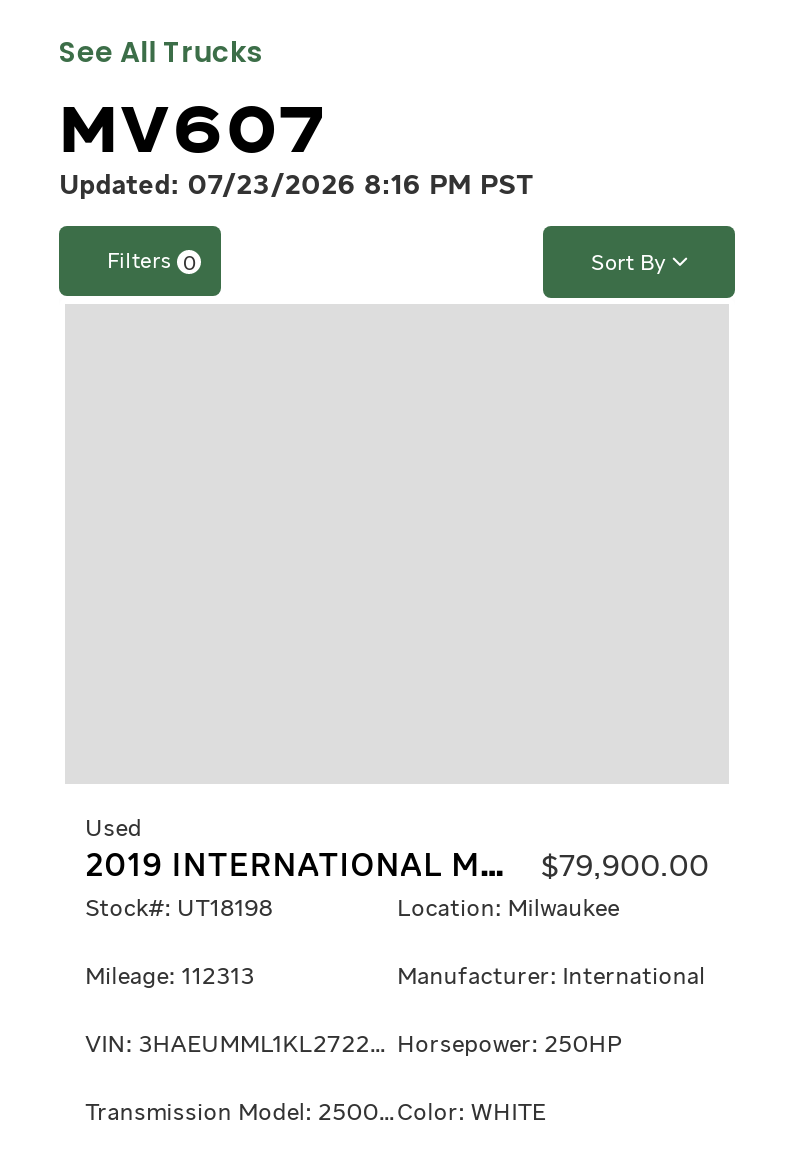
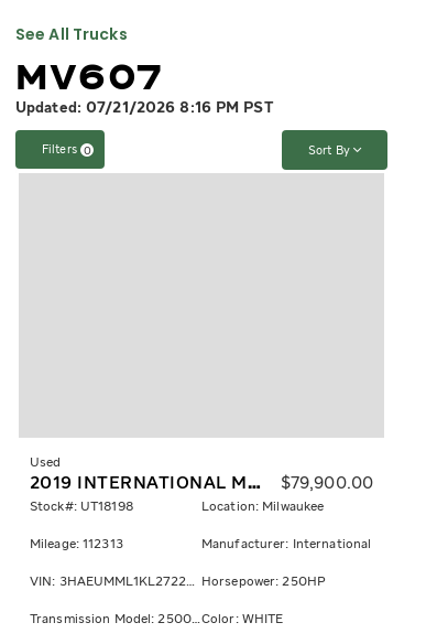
- Updated: 07/23/2026 8:16 PM PST
+ Updated: 07/21/2026 8:16 PM PST
